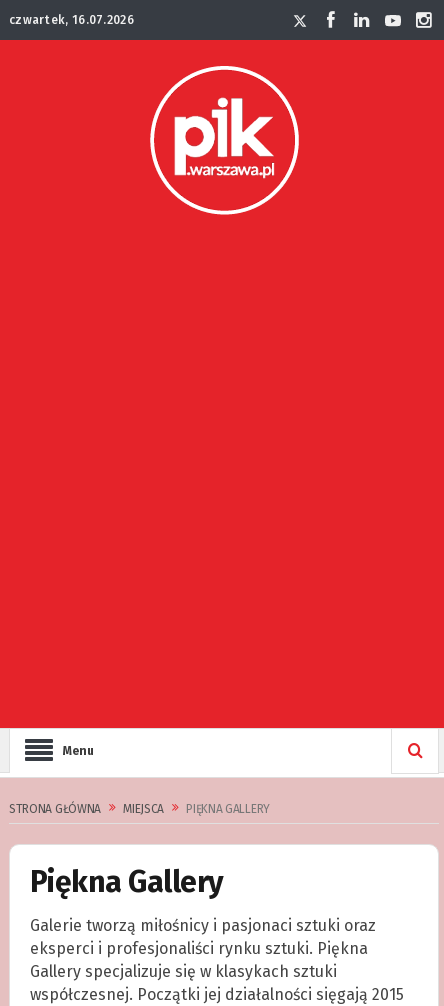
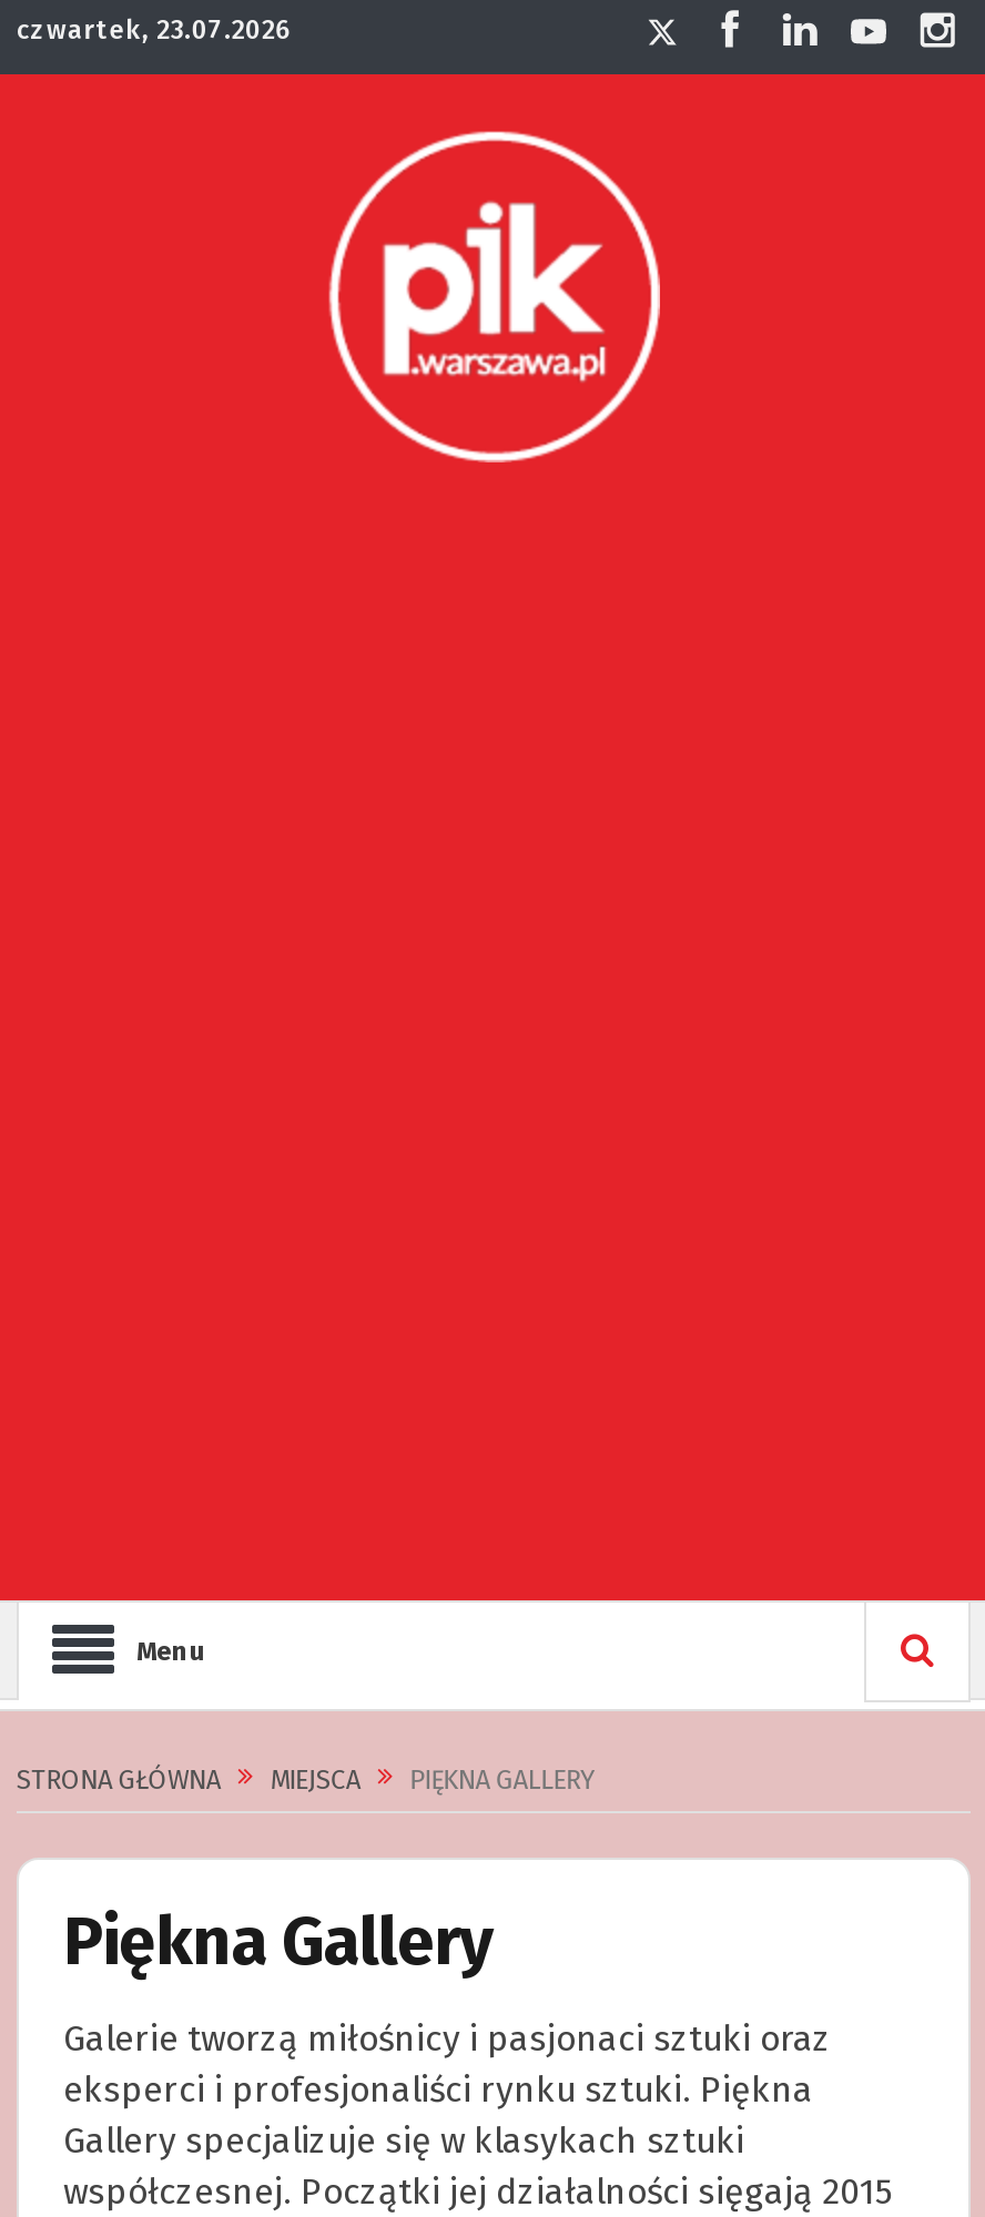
- czwartek, 16.07.2026
+ czwartek, 23.07.2026
